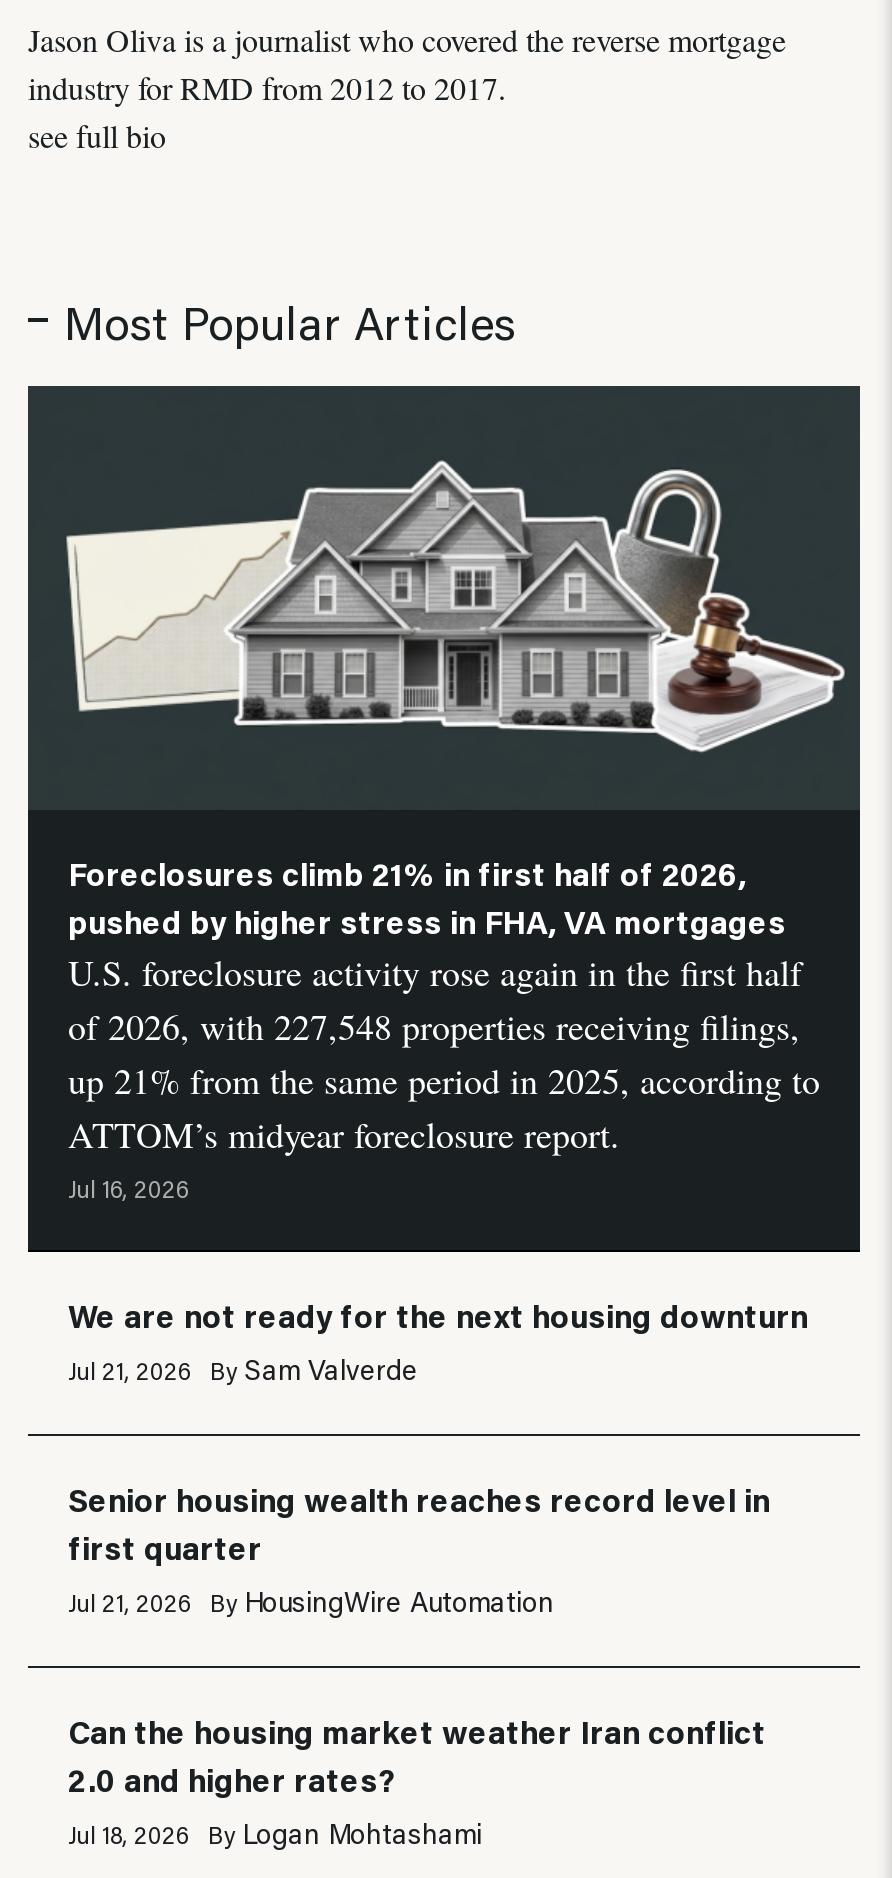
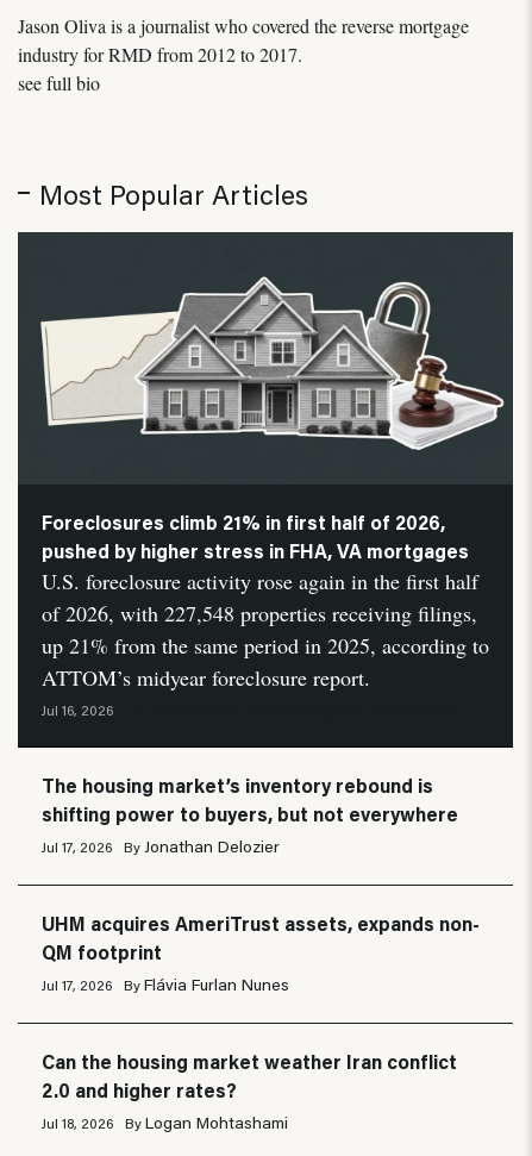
- We are not ready for the next housing downturn
- Jul 21, 2026
- By Sam Valverde
+ The housing market’s inventory rebound is
+ shifting power to buyers, but not everywhere
+ Jul 17, 2026
+ By Jonathan Delozier

- Senior housing wealth reaches record level in
- first quarter
- Jul 21, 2026
- By HousingWire Automation
+ UHM acquires AmeriTrust assets, expands non-
+ QM footprint
+ Jul 17, 2026
+ By Flávia Furlan Nunes
